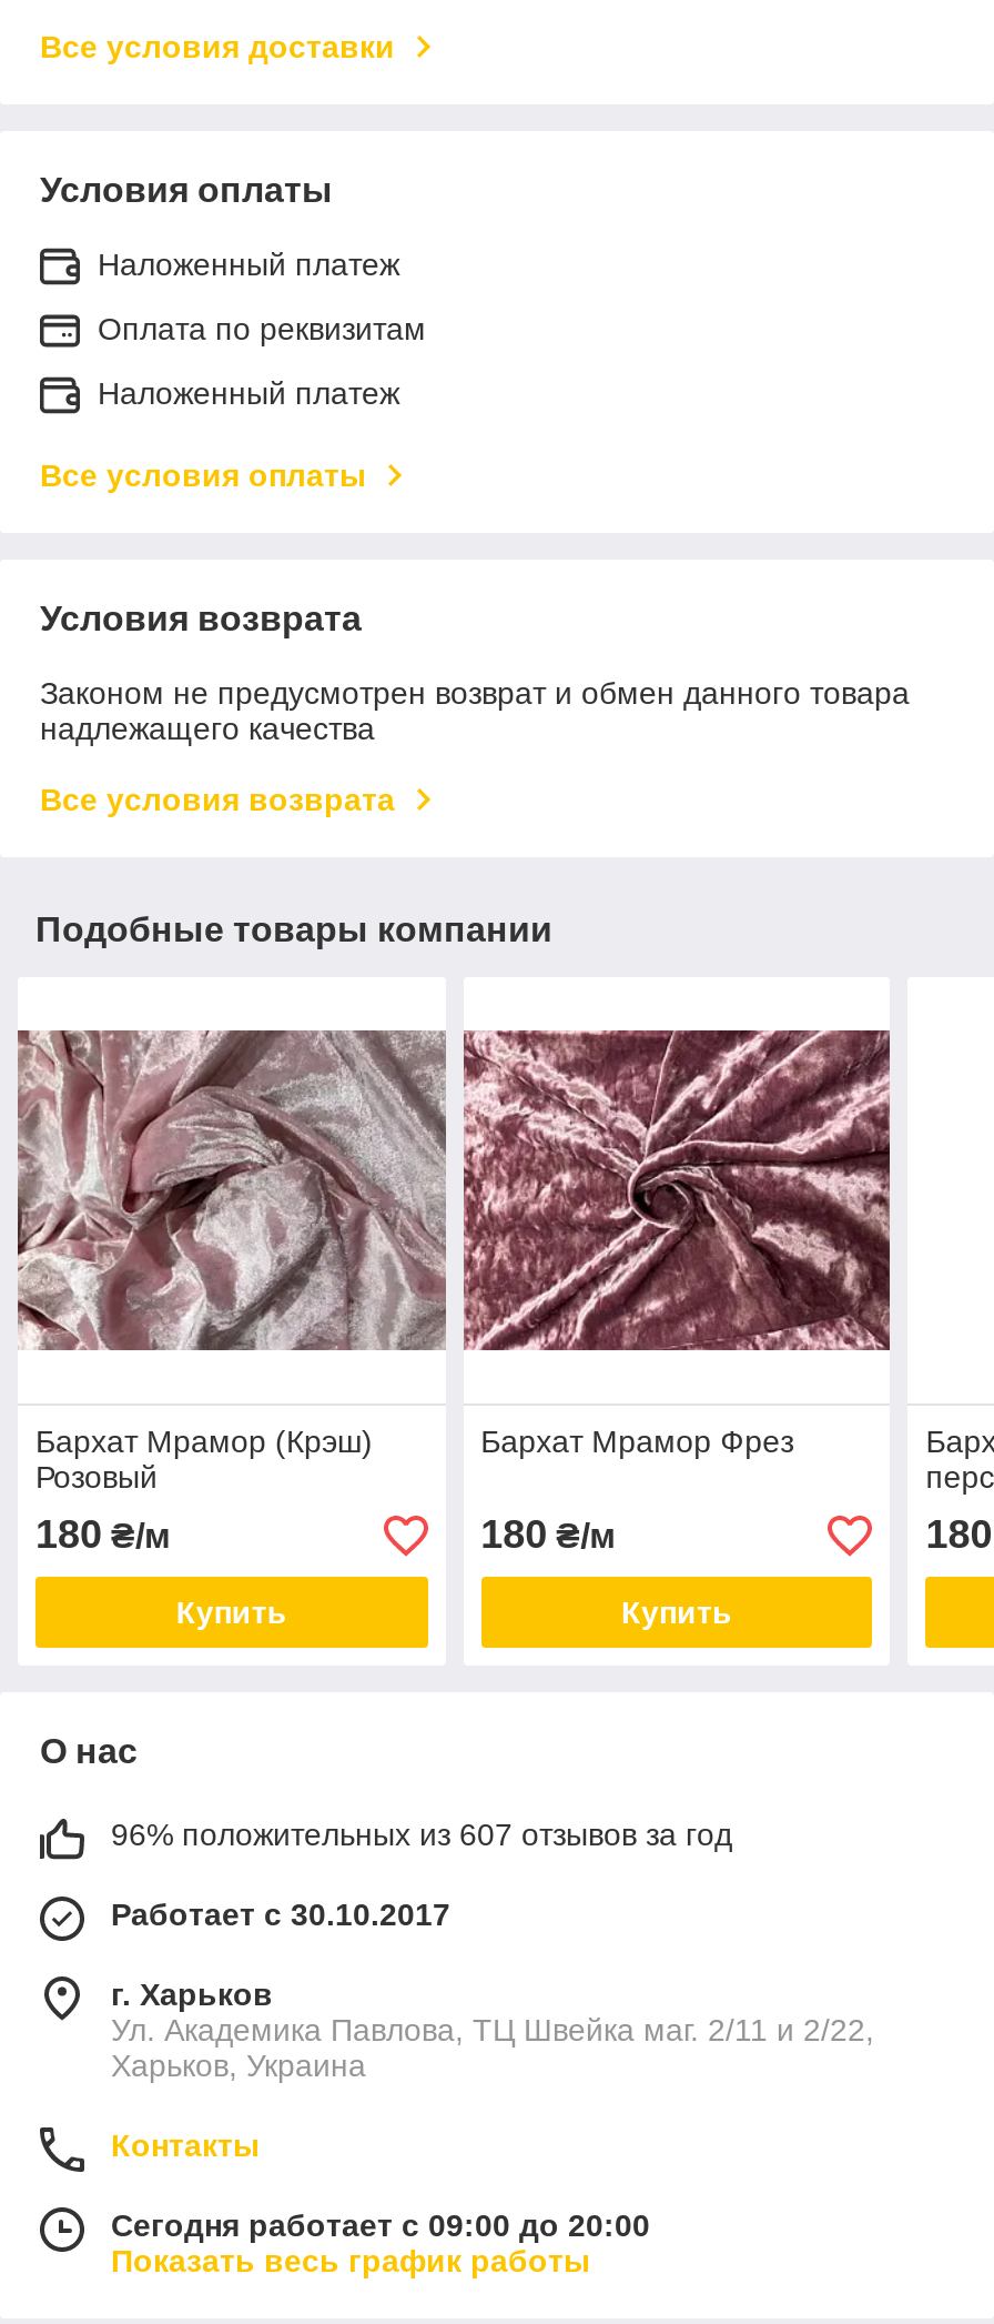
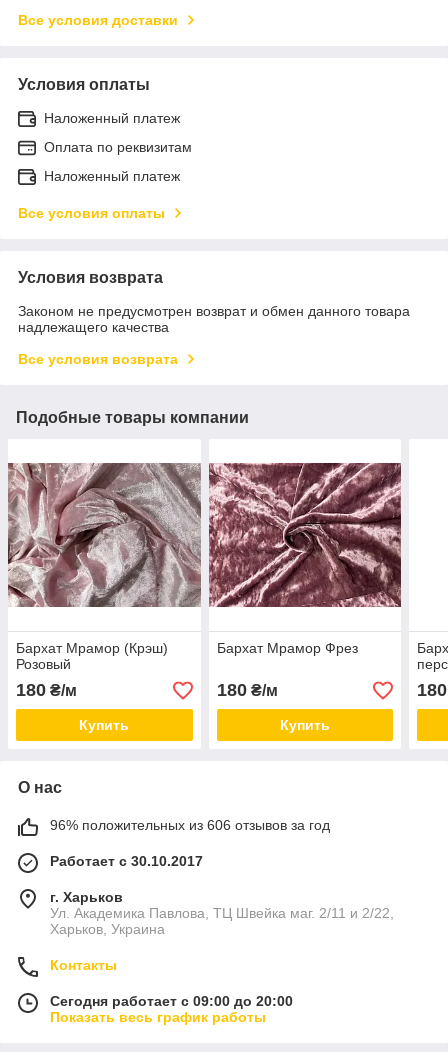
- 96% положительных из 607 отзывов за год
+ 96% положительных из 606 отзывов за год
